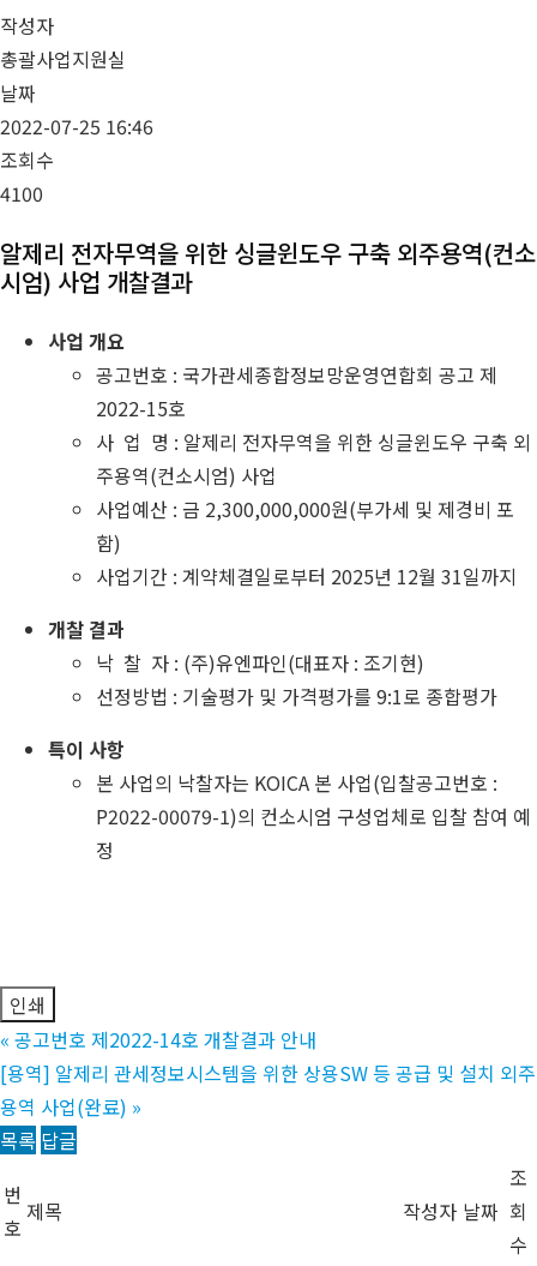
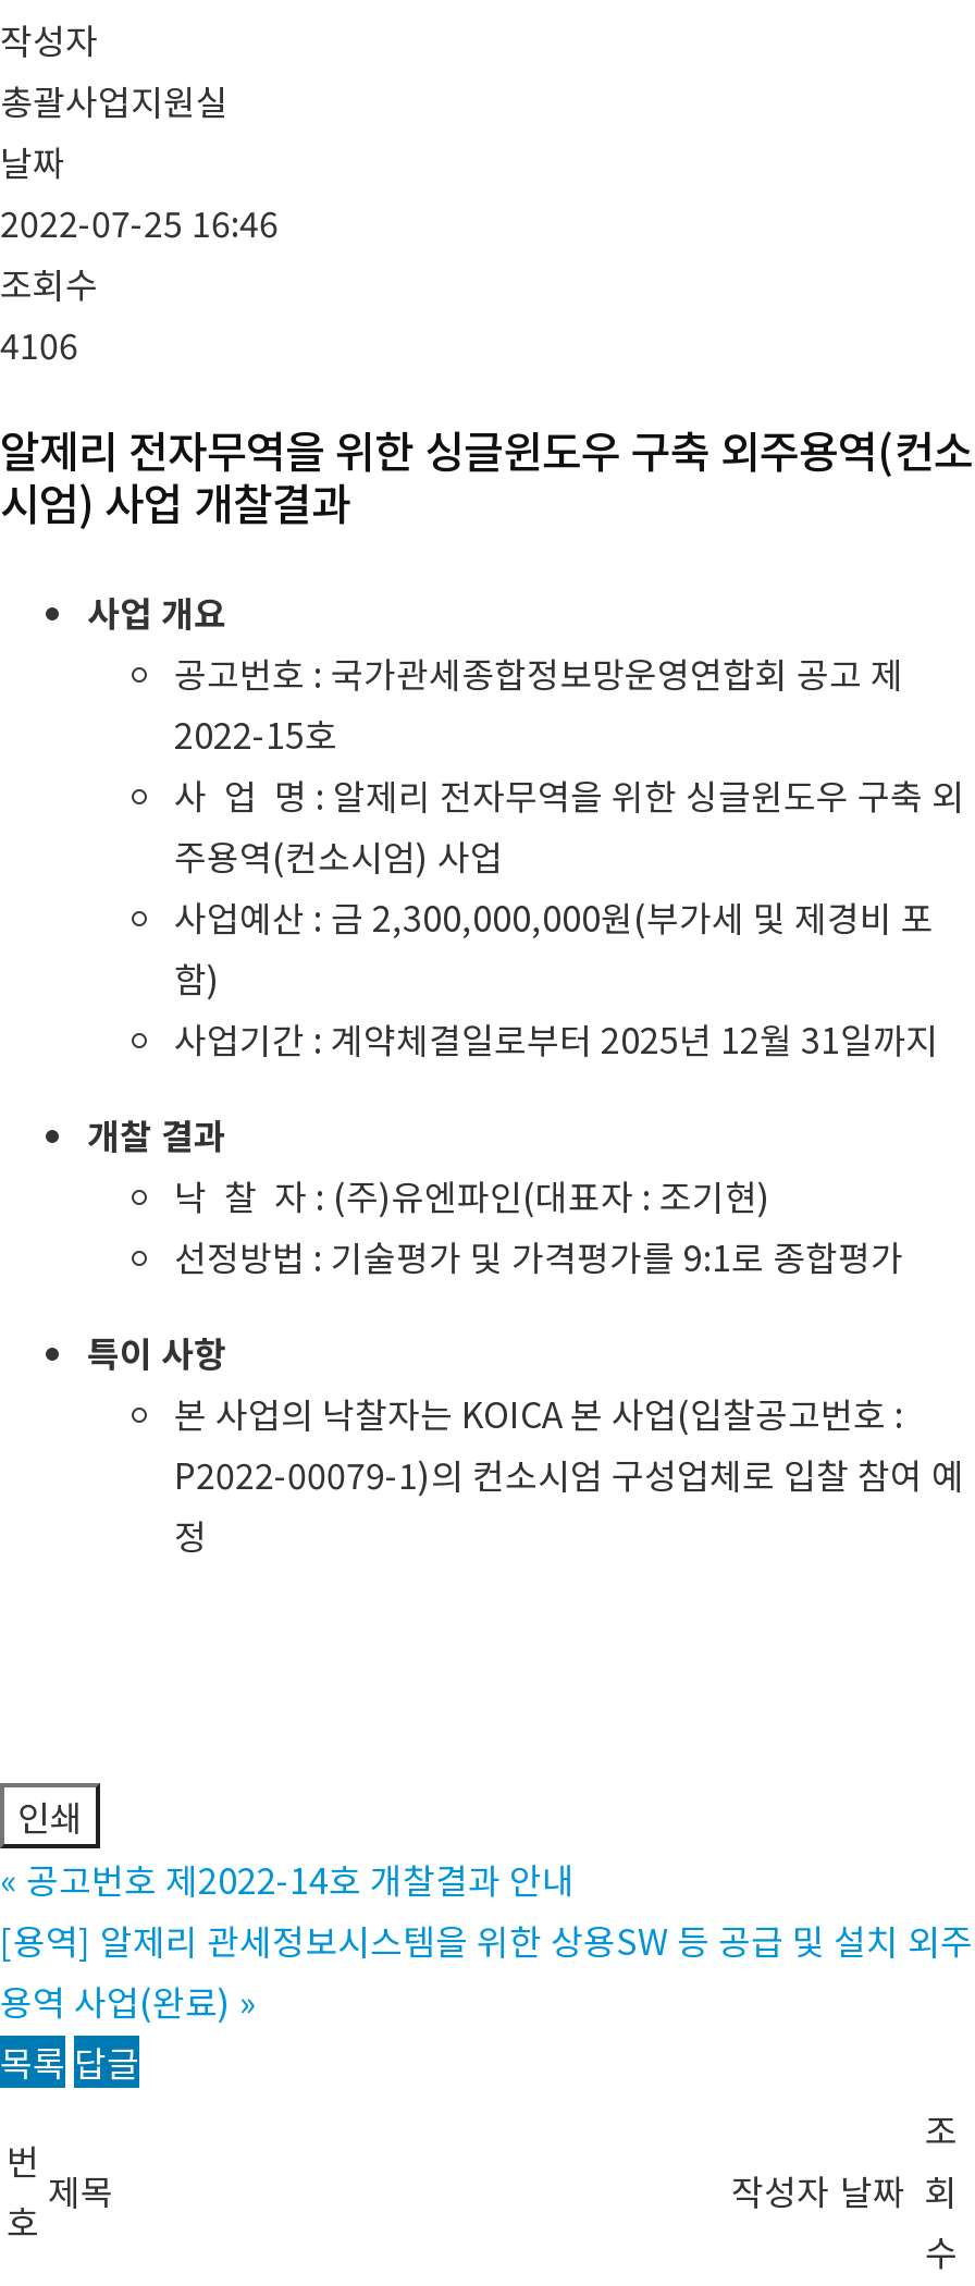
- 4100
+ 4106
